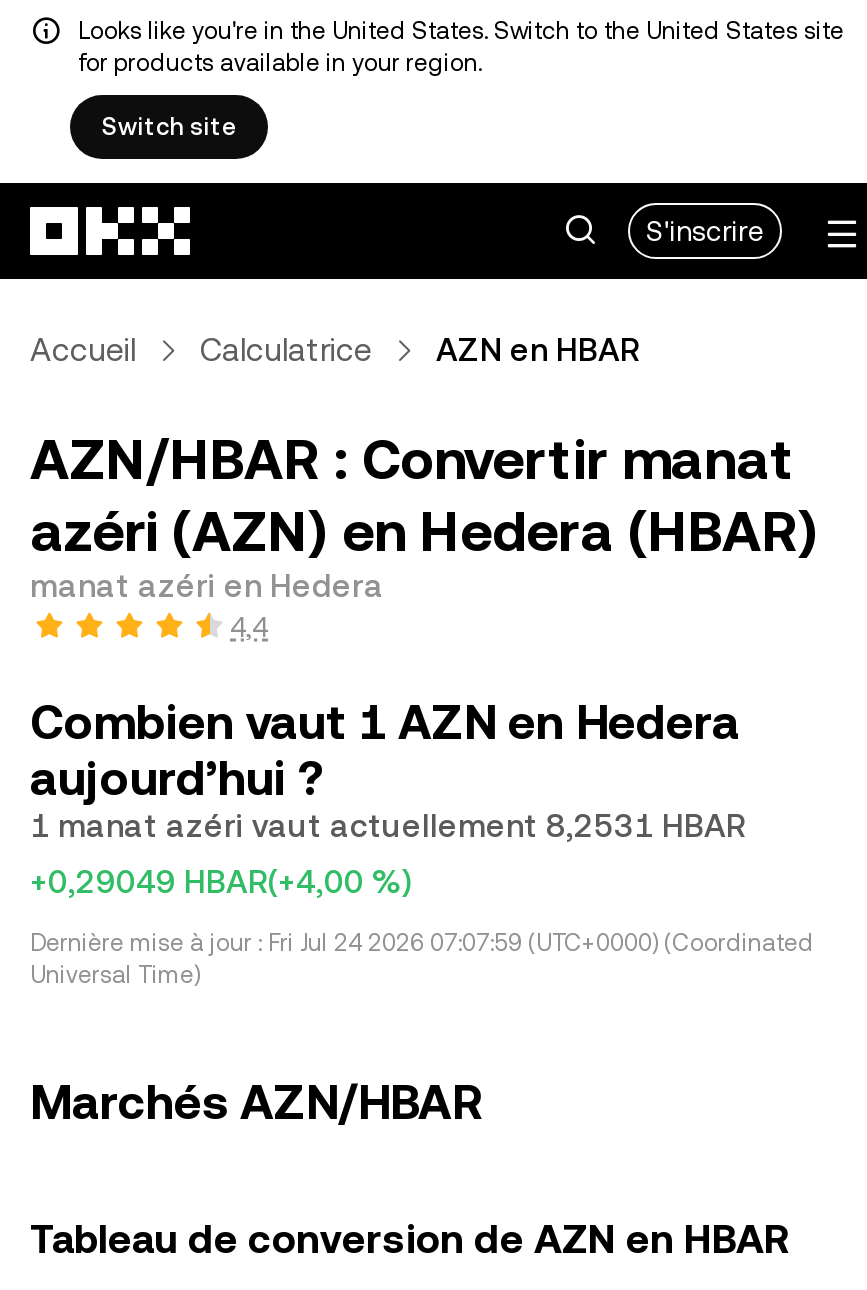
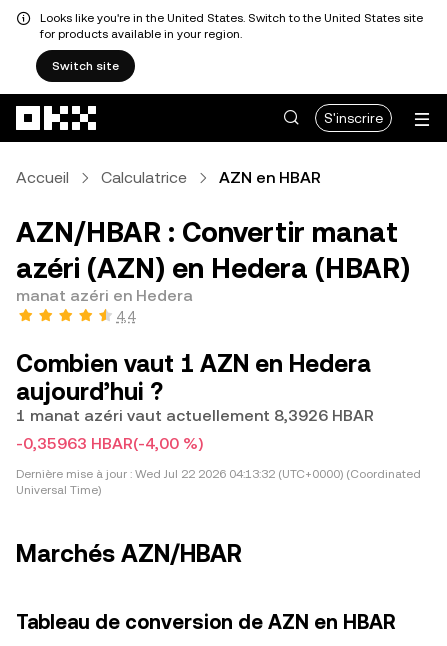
- 1 manat azéri vaut actuellement 8,2531 HBAR
+ 1 manat azéri vaut actuellement 8,3926 HBAR

- +0,29049 HBAR(+4,00 %)
+ -0,35963 HBAR(-4,00 %)

- Dernière mise à jour : Fri Jul 24 2026 07:07:59 (UTC+0000) (Coordinated
+ Dernière mise à jour : Wed Jul 22 2026 04:13:32 (UTC+0000) (Coordinated
